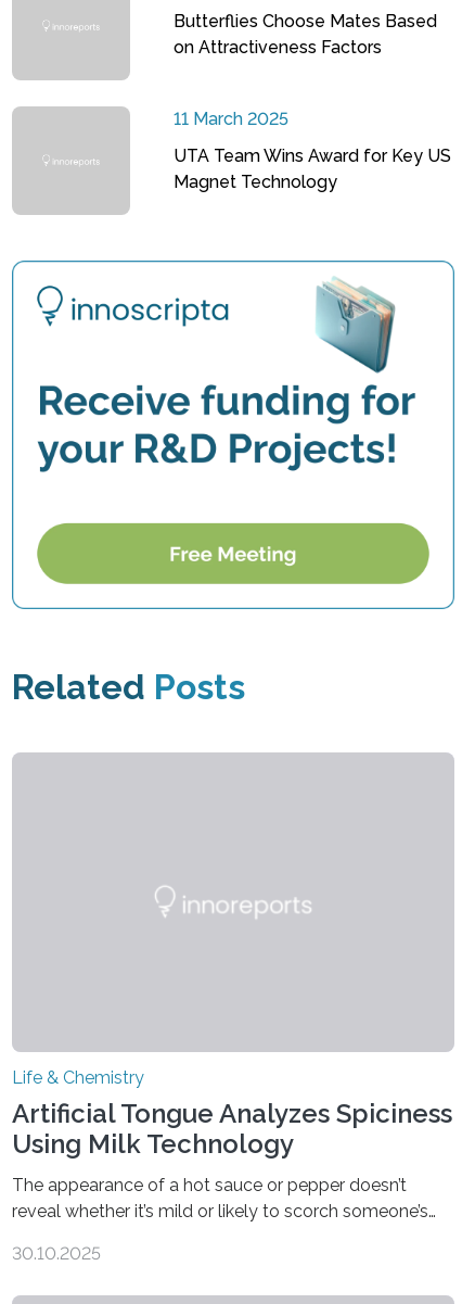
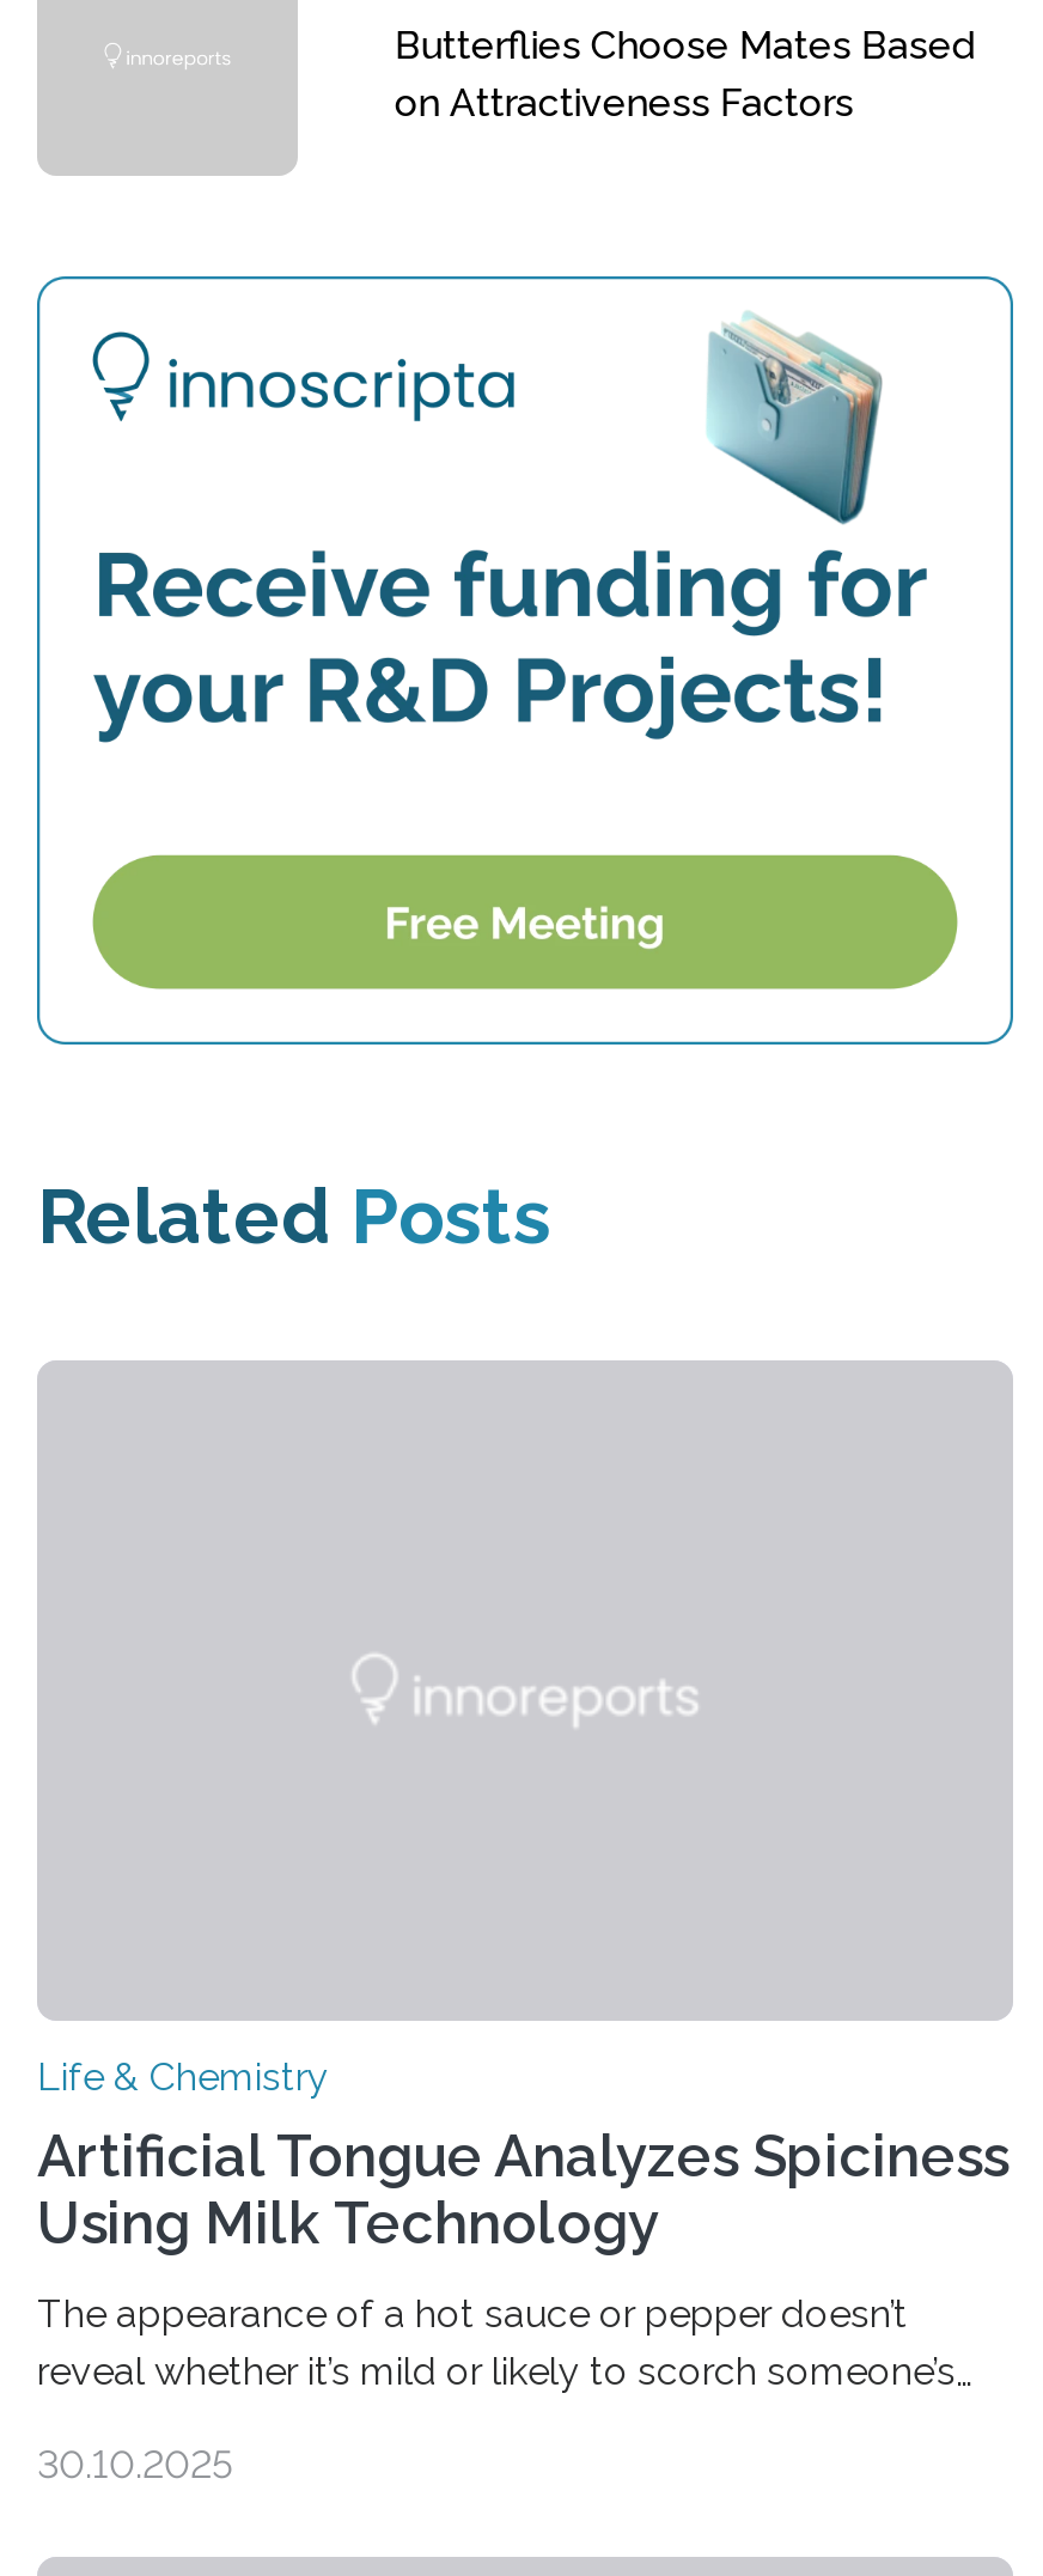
- 11 March 2025
- UTA Team Wins Award for Key US
- Magnet Technology
